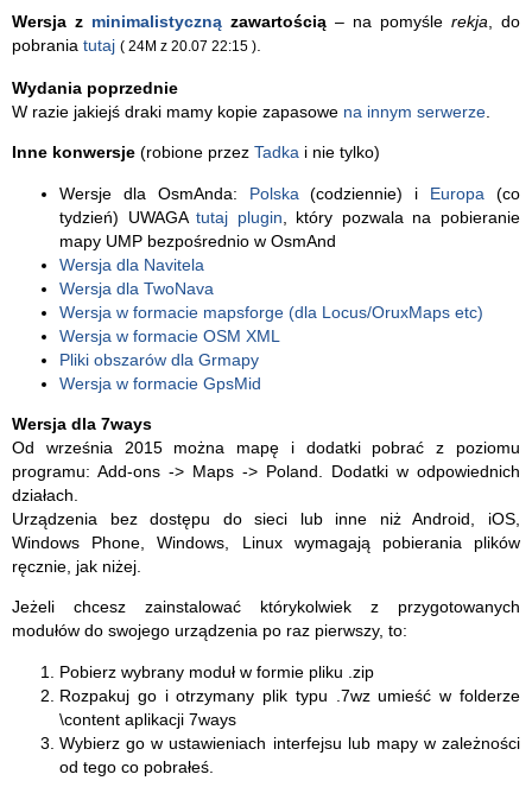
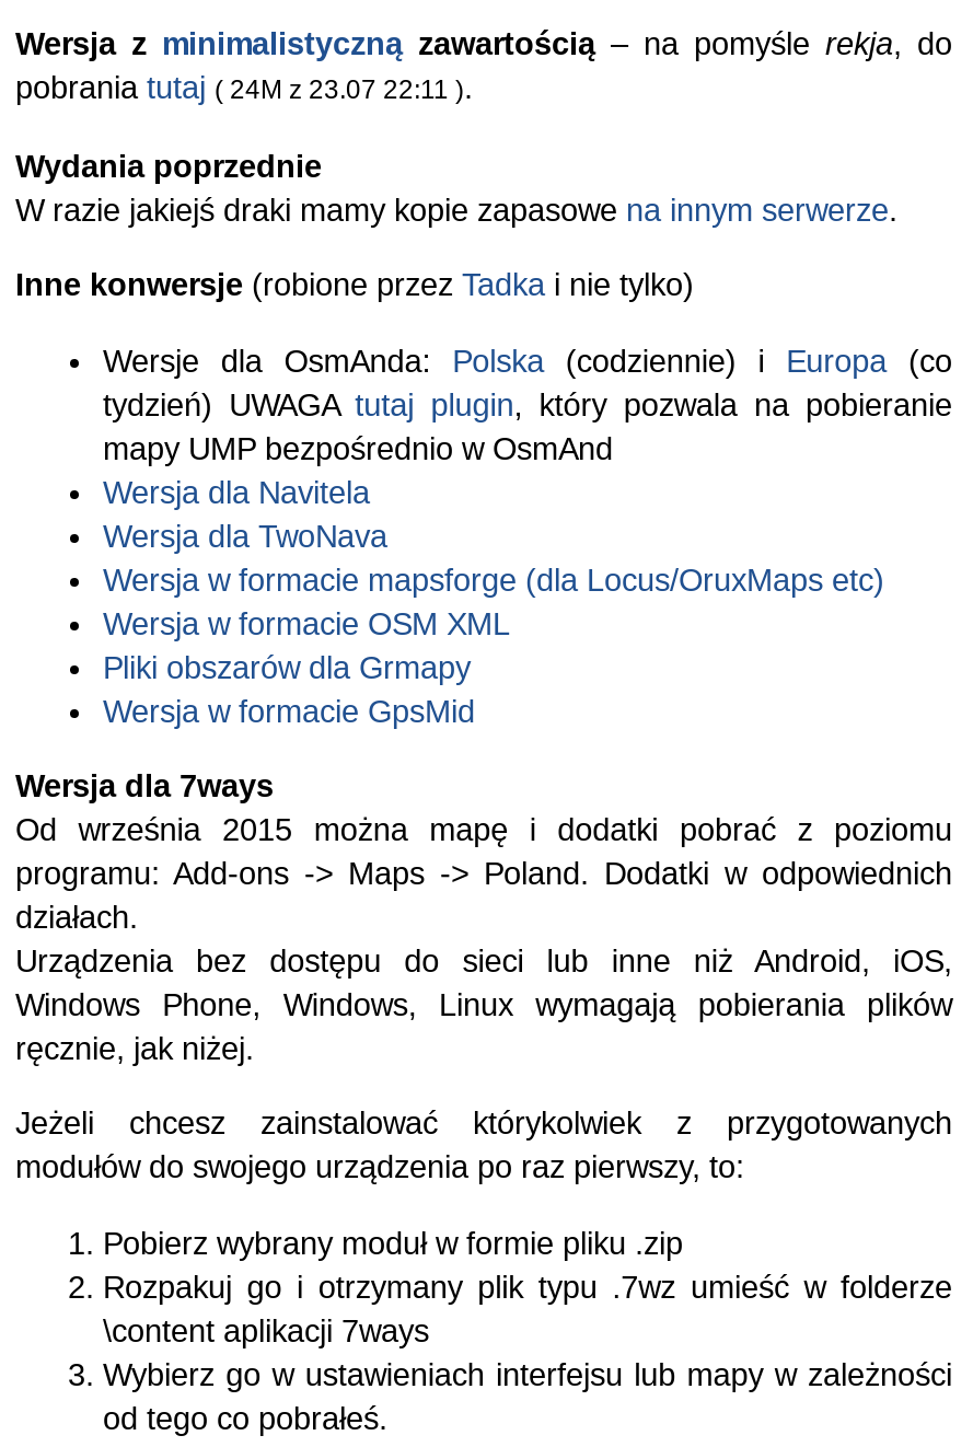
- pobrania tutaj ( 24M z 20.07 22:15).
+ pobrania tutaj ( 24M z 23.07 22:11).
